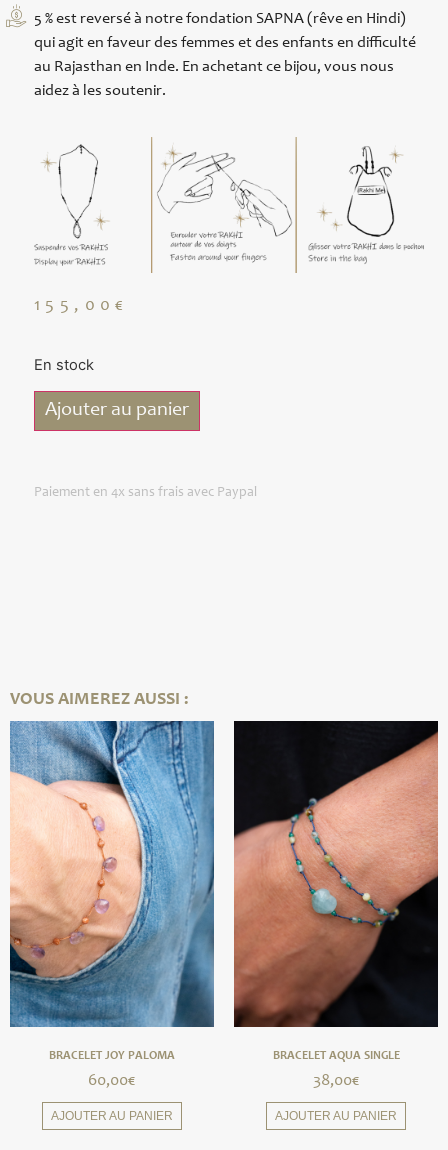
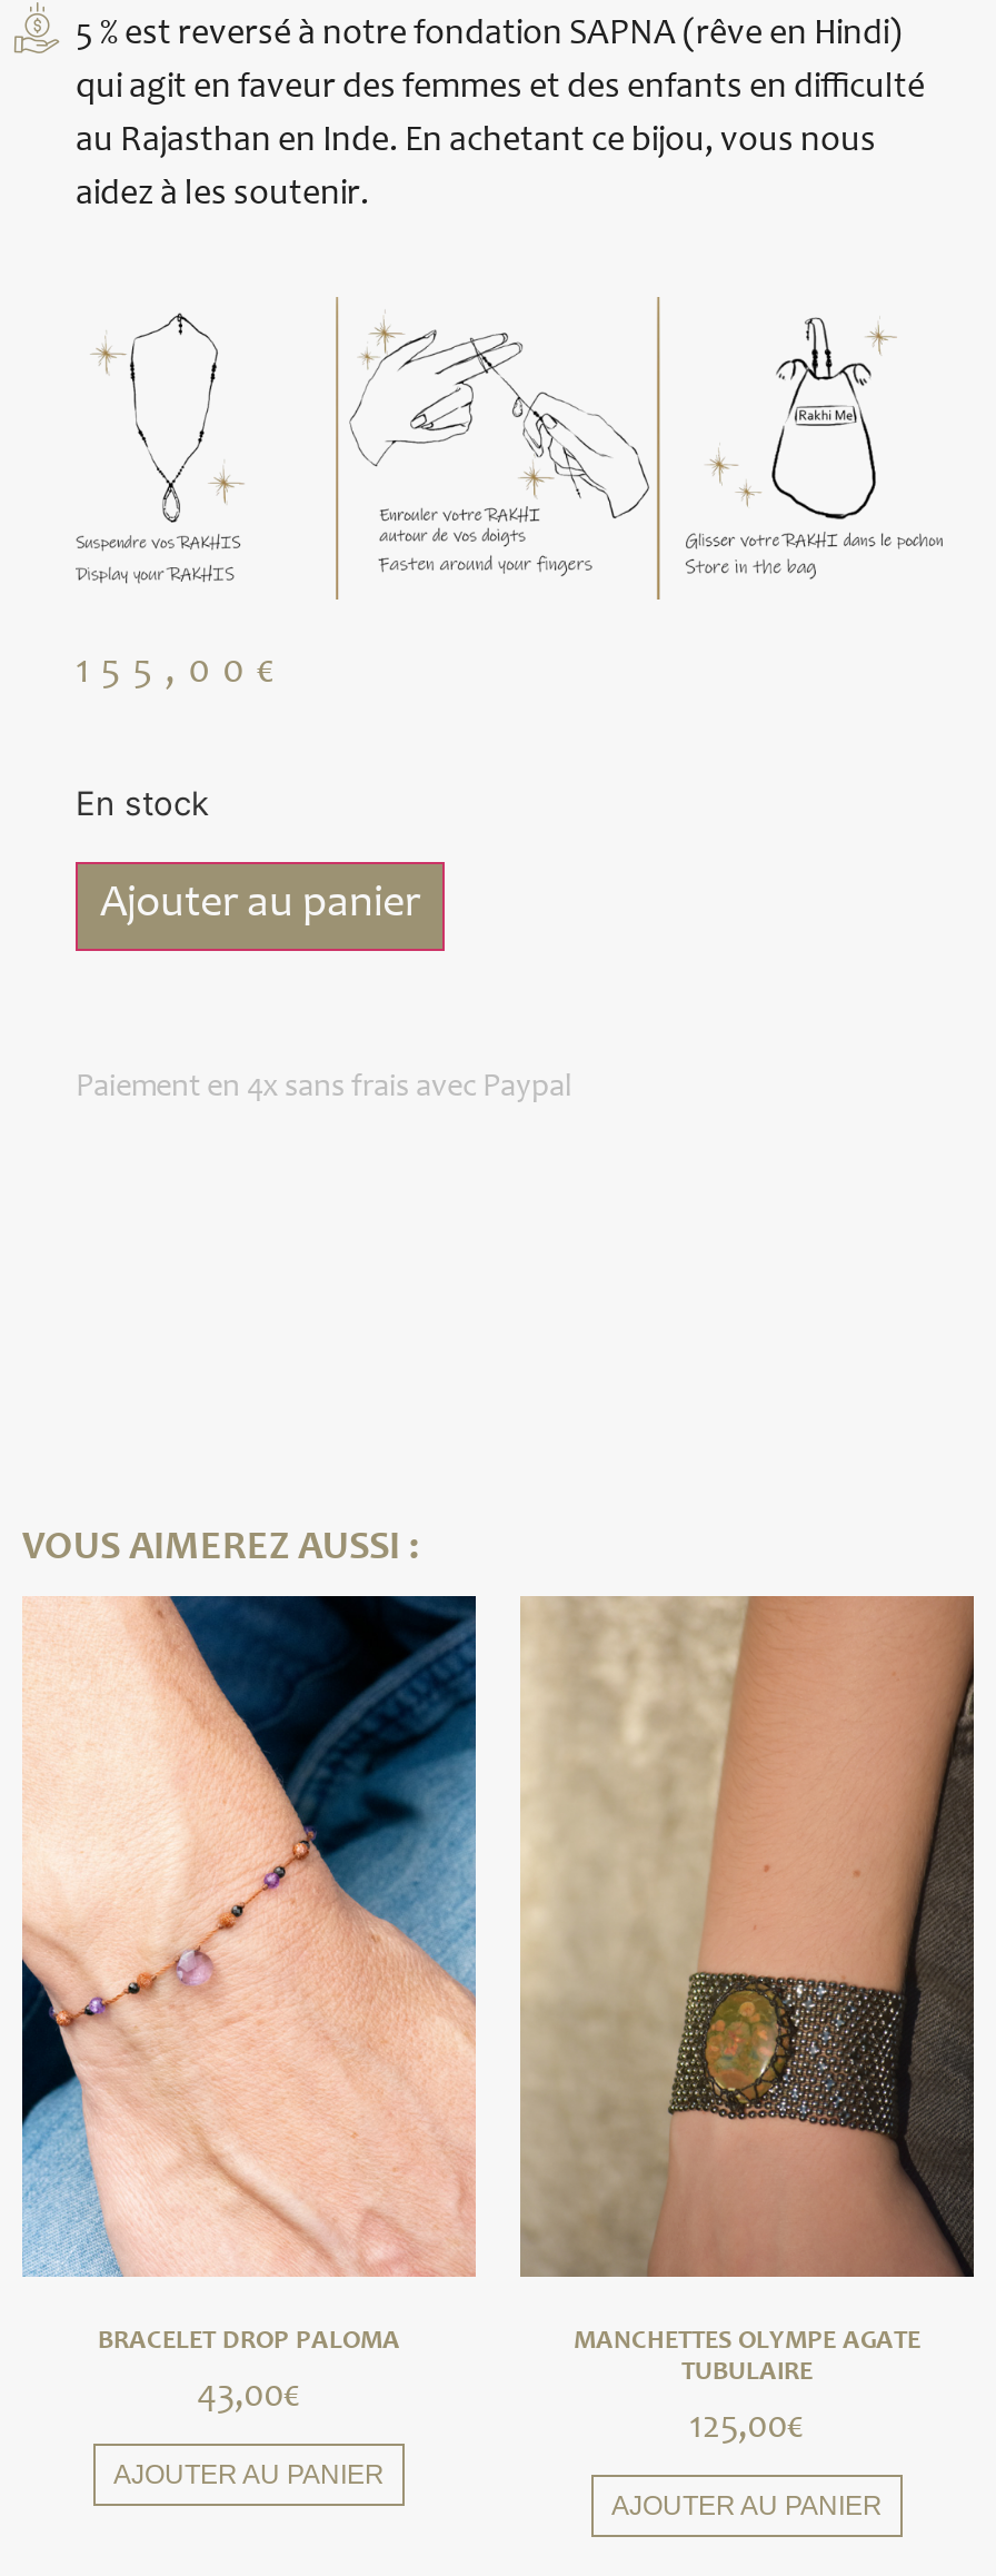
- [image]
- BRACELET JOY PALOMA
+ [image]
+ BRACELET DROP PALOMA

- [image]
- BRACELET AQUA SINGLE
+ [image]
+ MANCHETTES OLYMPE AGATE
+ TUBULAIRE

- 60,00€
+ 43,00€

- 38,00€
+ 125,00€
